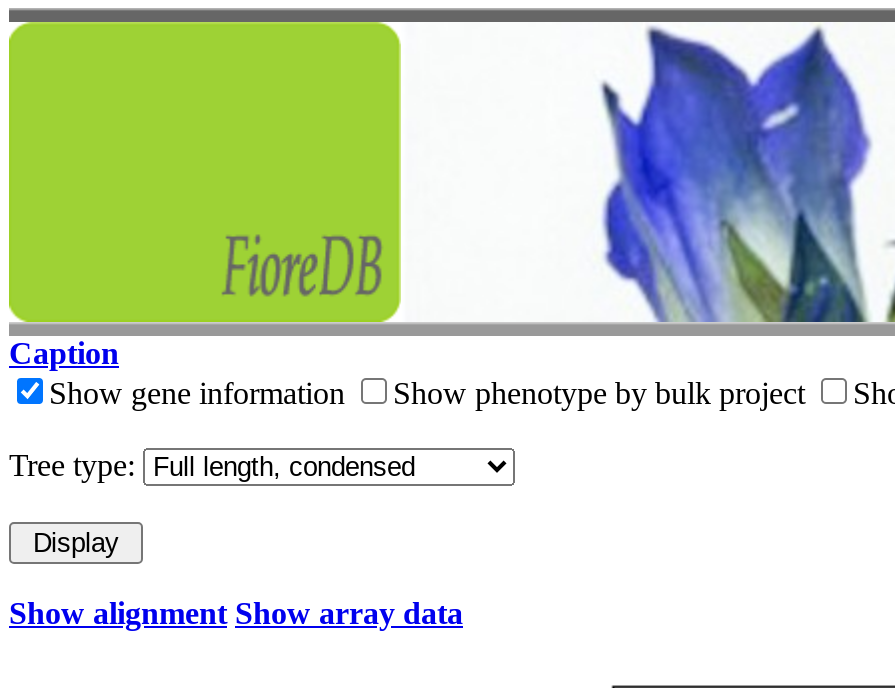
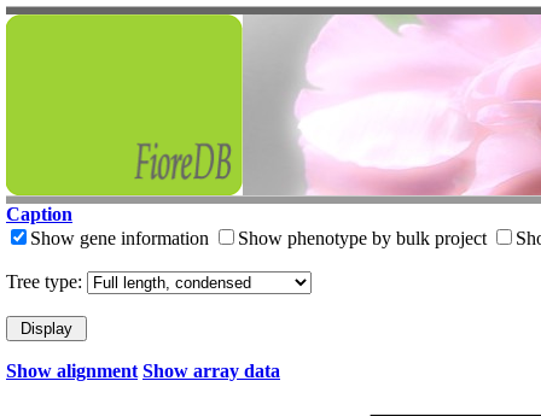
- [image]
+ [image]
